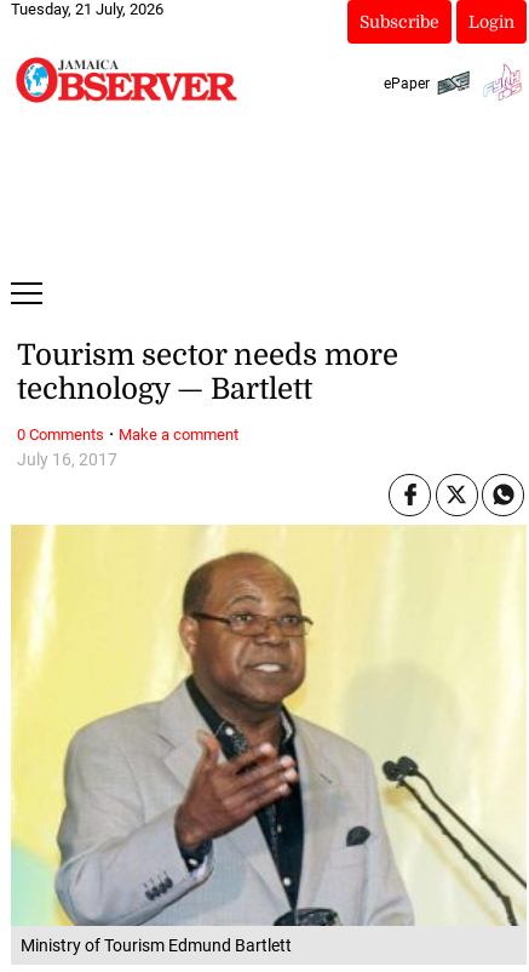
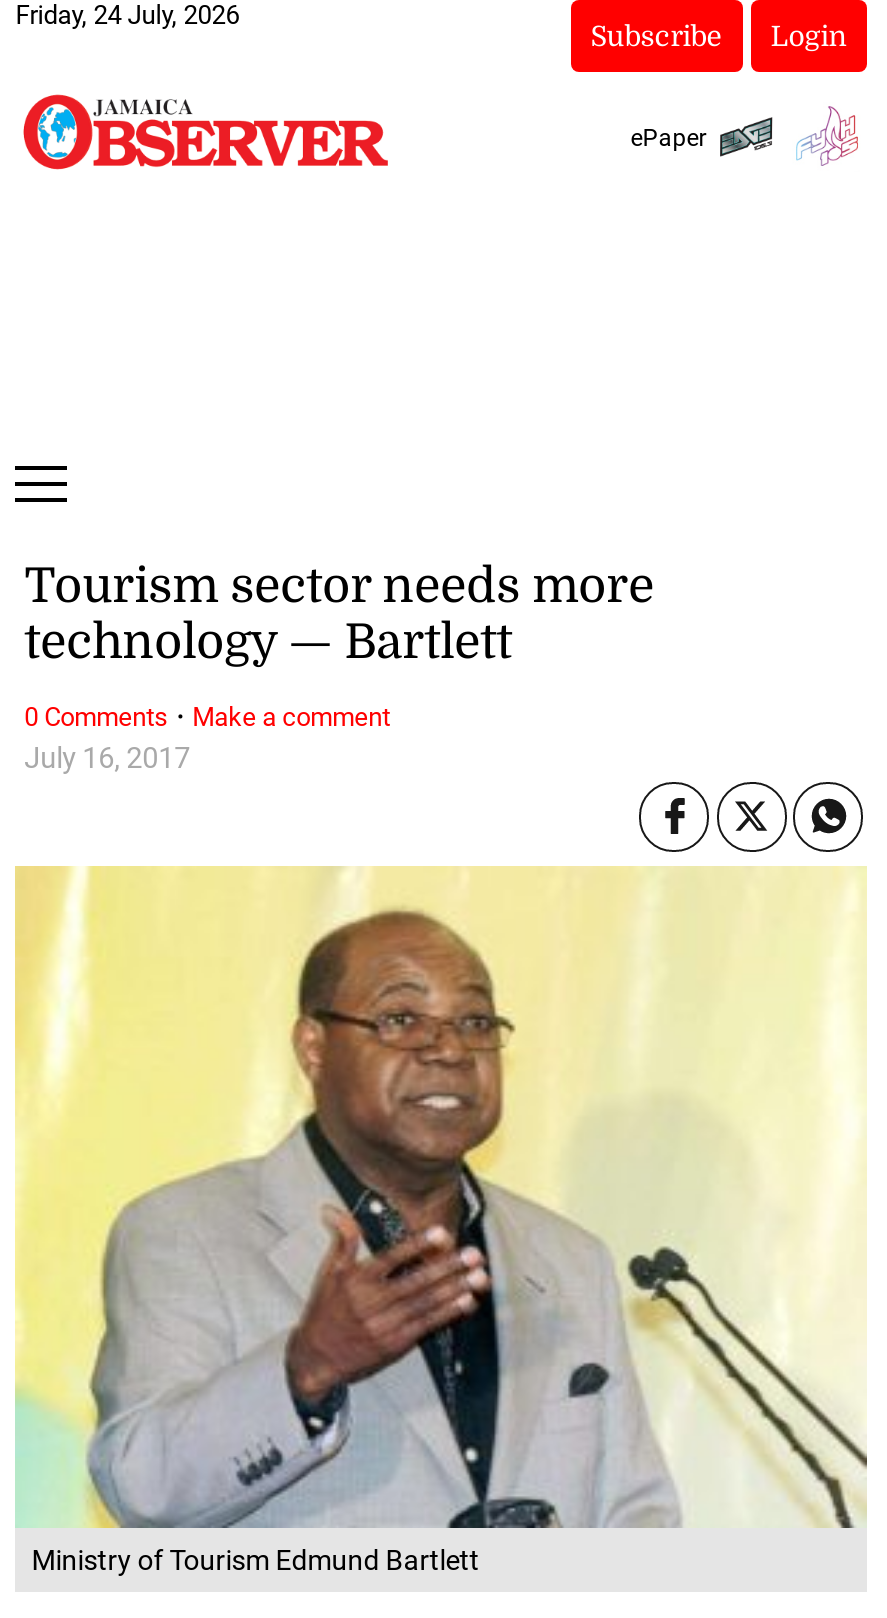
- Tuesday, 21 July, 2026
+ Friday, 24 July, 2026
